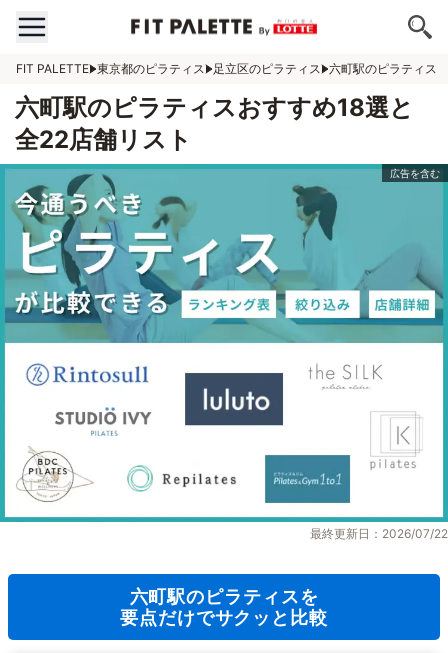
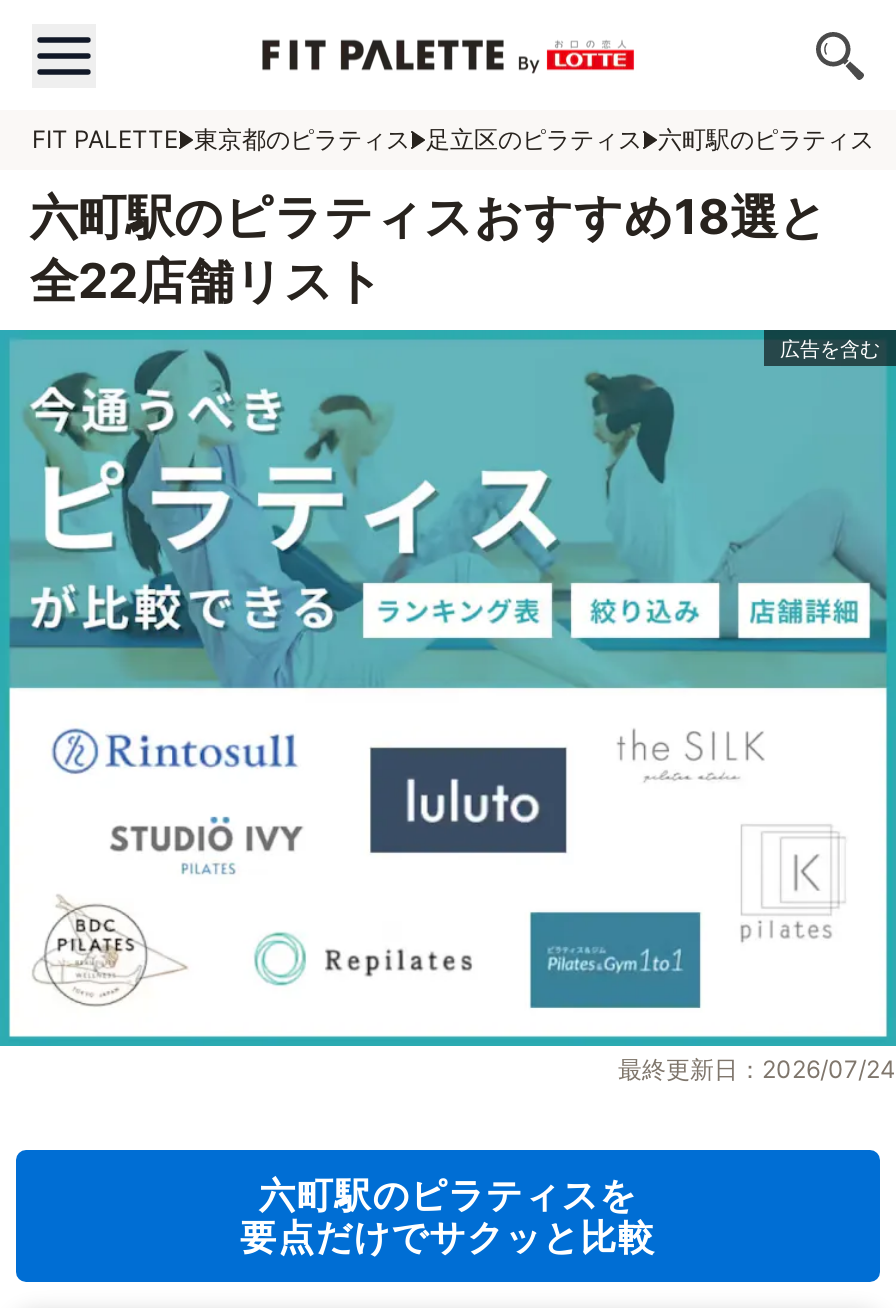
- 最終更新日：2026/07/22
+ 最終更新日：2026/07/24
